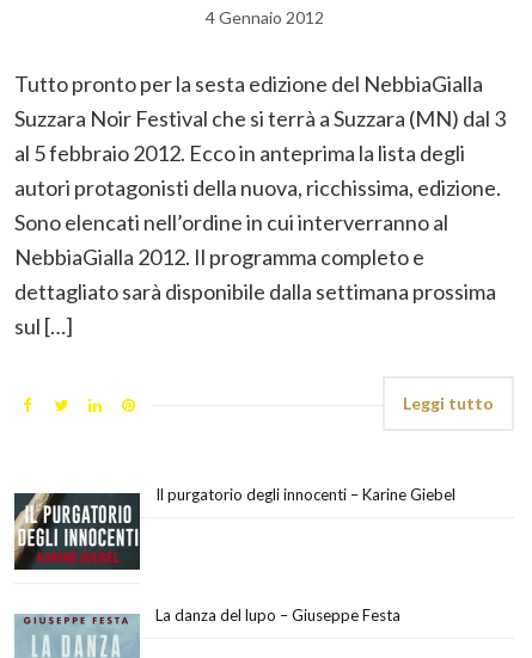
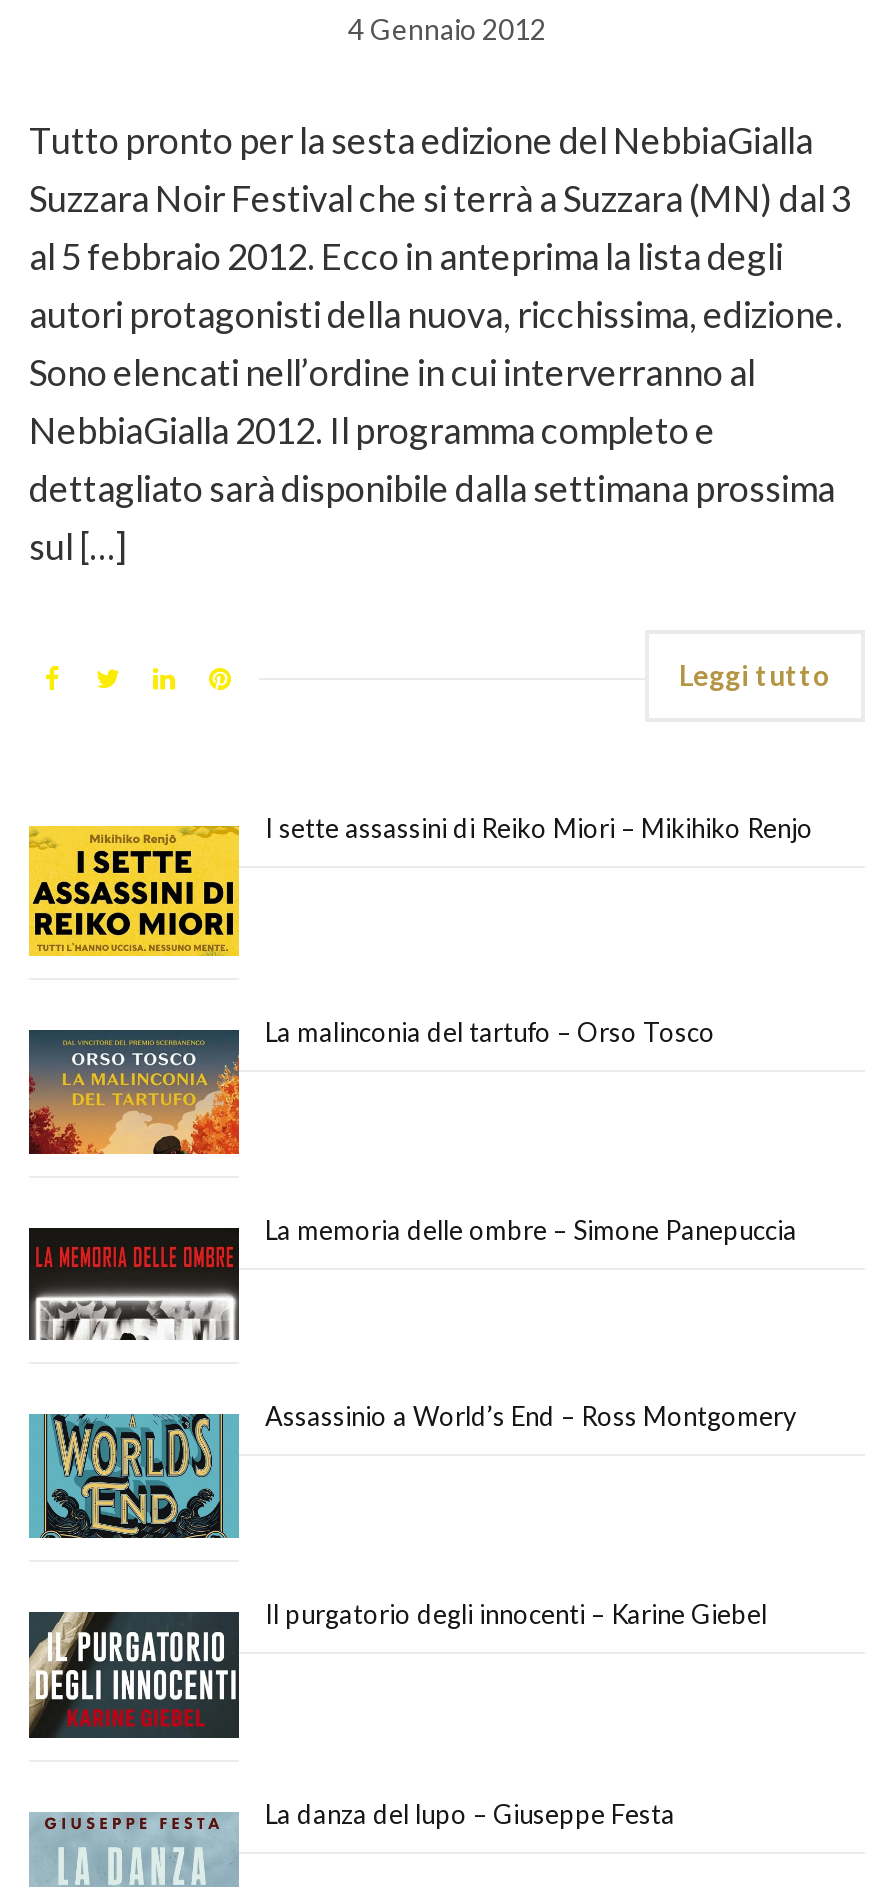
+ [image]
+ I sette assassini di Reiko Miori – Mikihiko Renjo

+ [image]
+ La malinconia del tartufo – Orso Tosco

+ [image]
+ La memoria delle ombre – Simone Panepuccia

+ [image]
+ Assassinio a World’s End – Ross Montgomery
